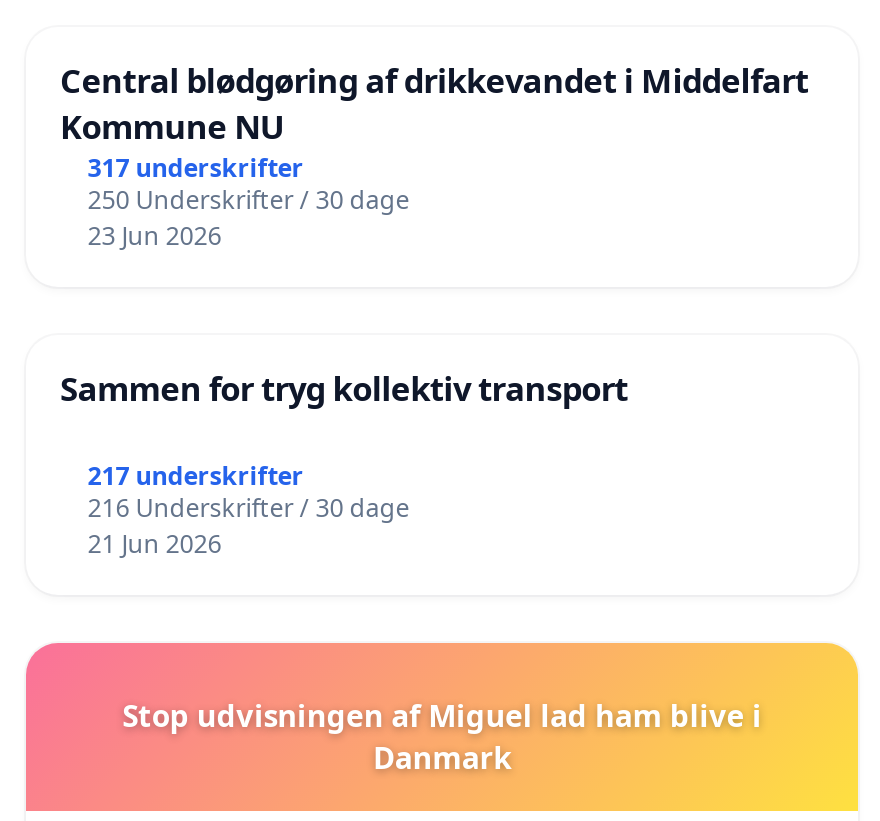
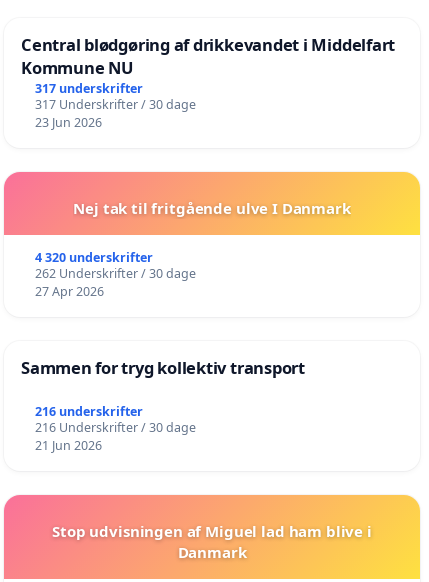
- 250 Underskrifter / 30 dage
+ 317 Underskrifter / 30 dage

+ Nej tak til fritgående ulve I Danmark
+ 4 320 underskrifter
+ 262 Underskrifter / 30 dage
+ 27 Apr 2026

- 217 underskrifter
+ 216 underskrifter
